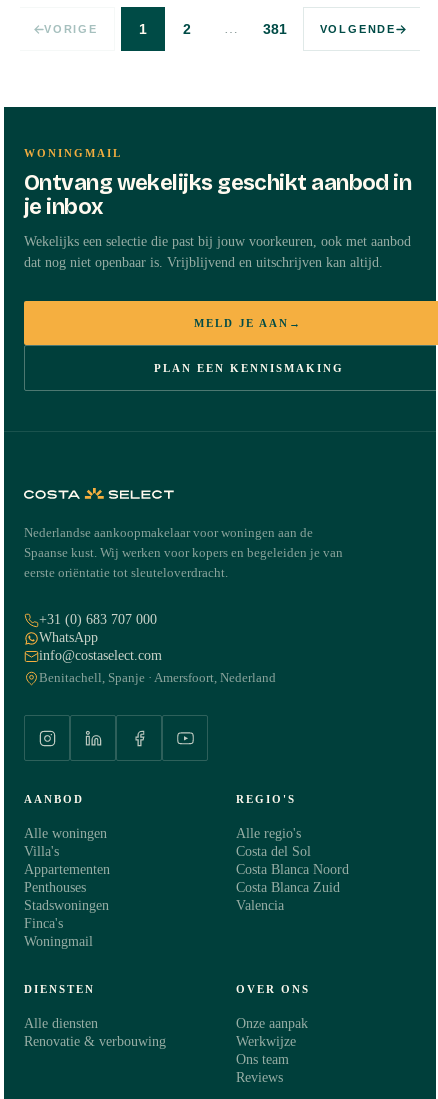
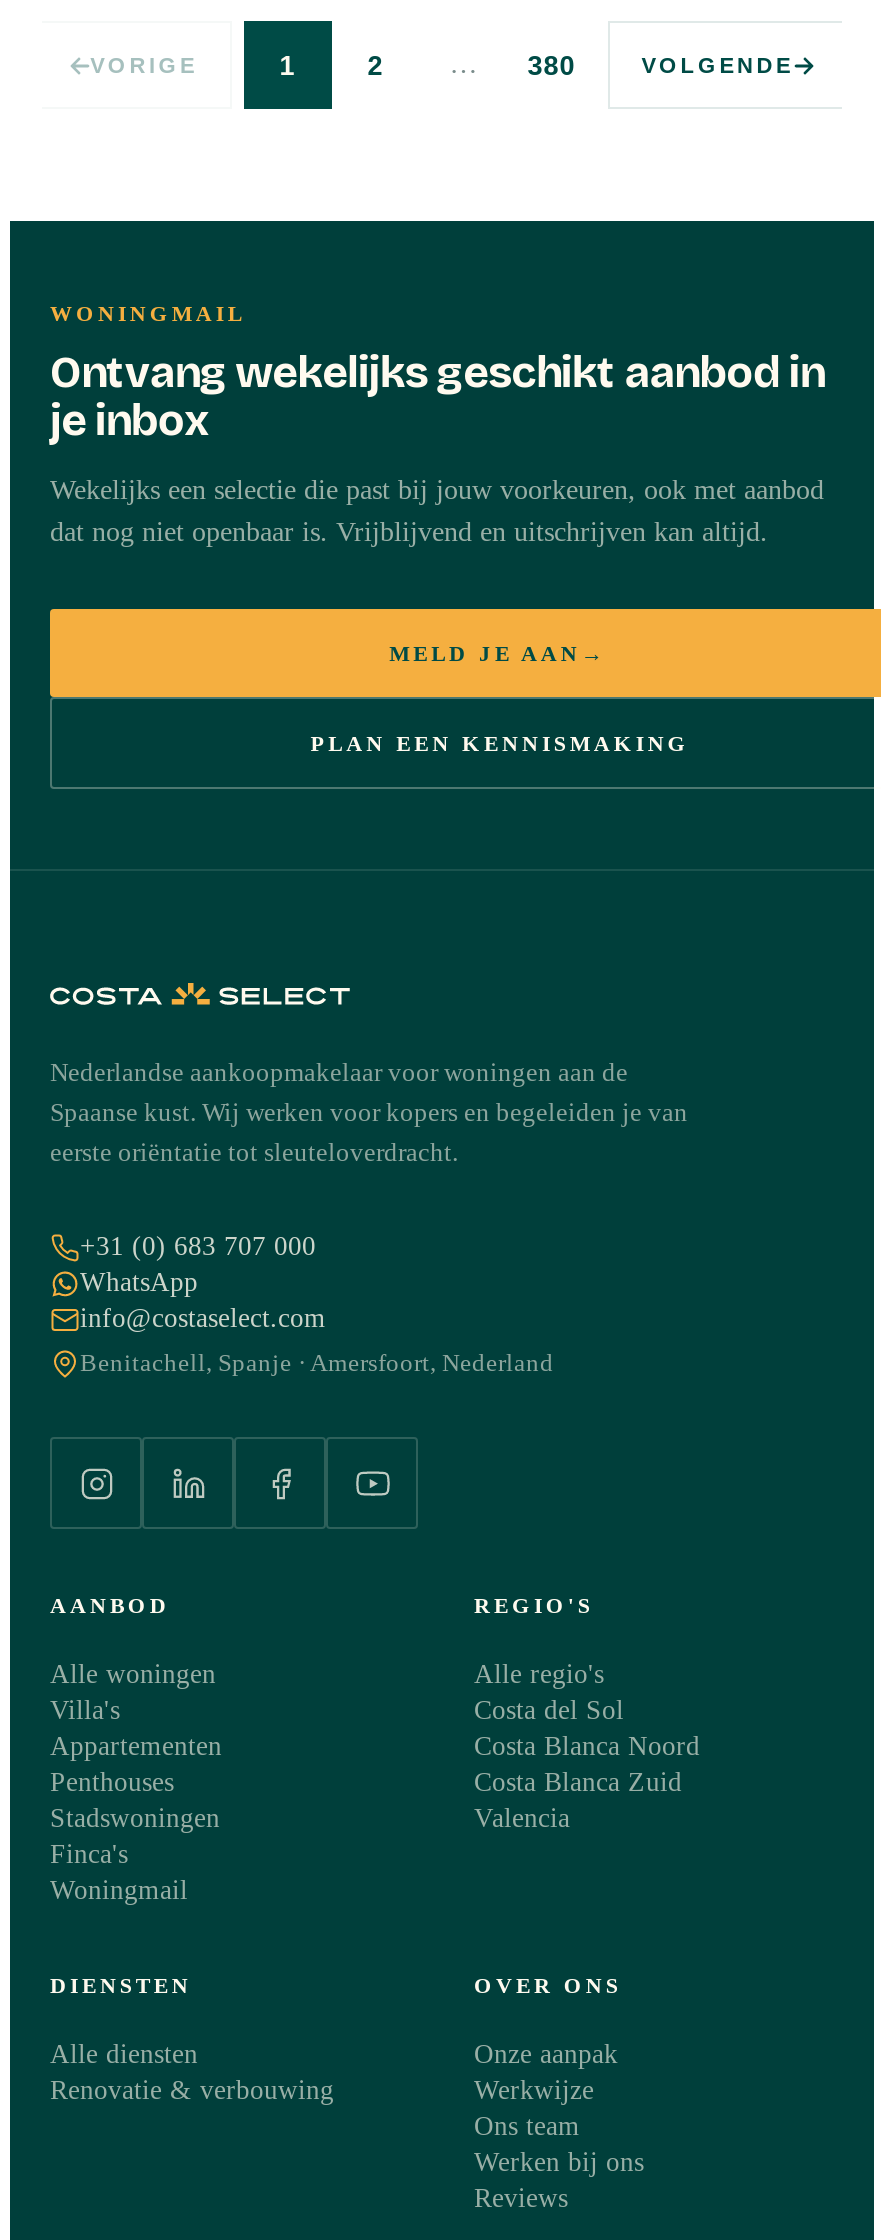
- 381
+ 380

+ Werken bij ons
